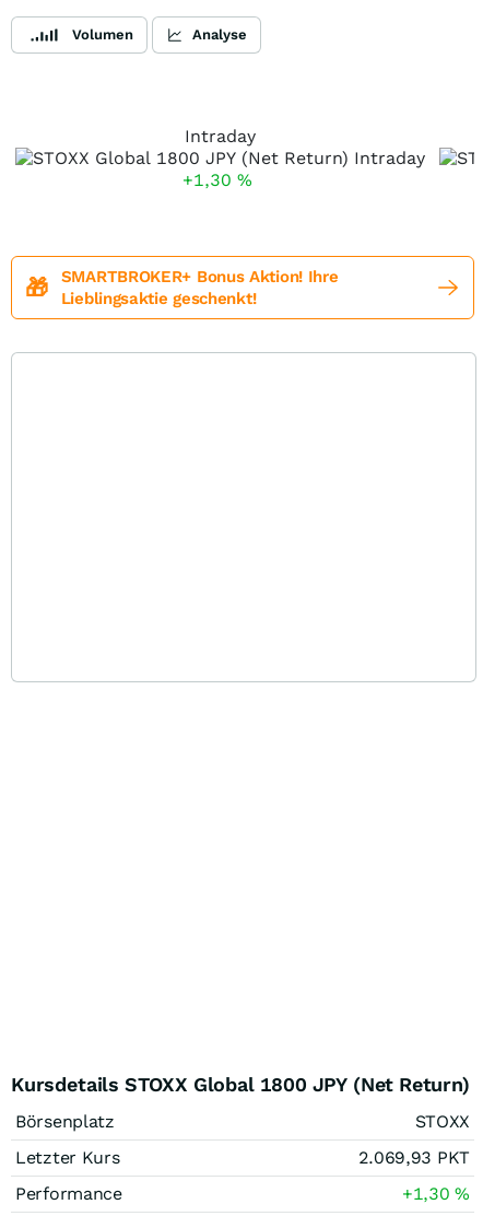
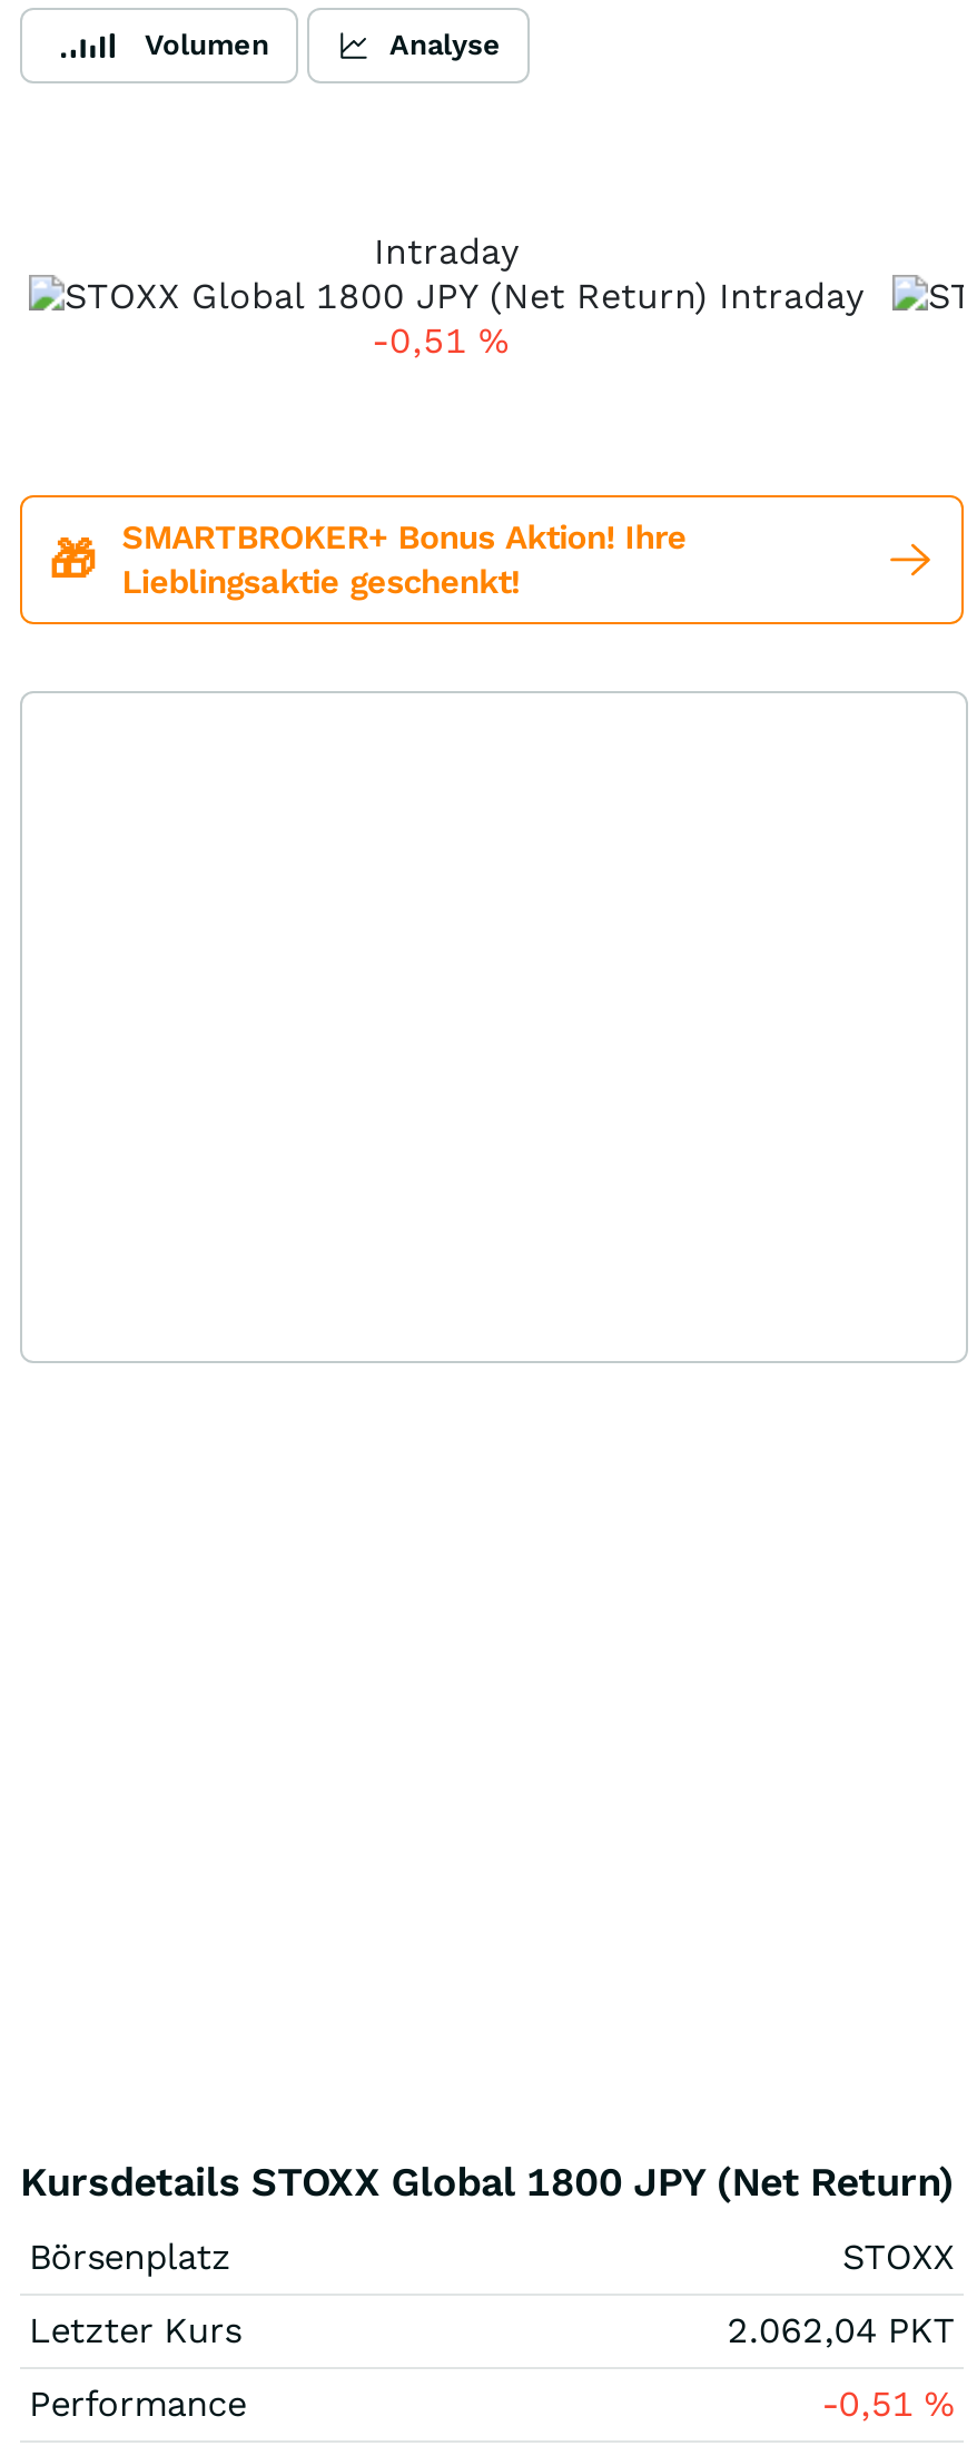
- +1,30%
+ -0,51%

- 2.069,93 PKT
+ 2.062,04 PKT

- +1,30%
+ -0,51%
